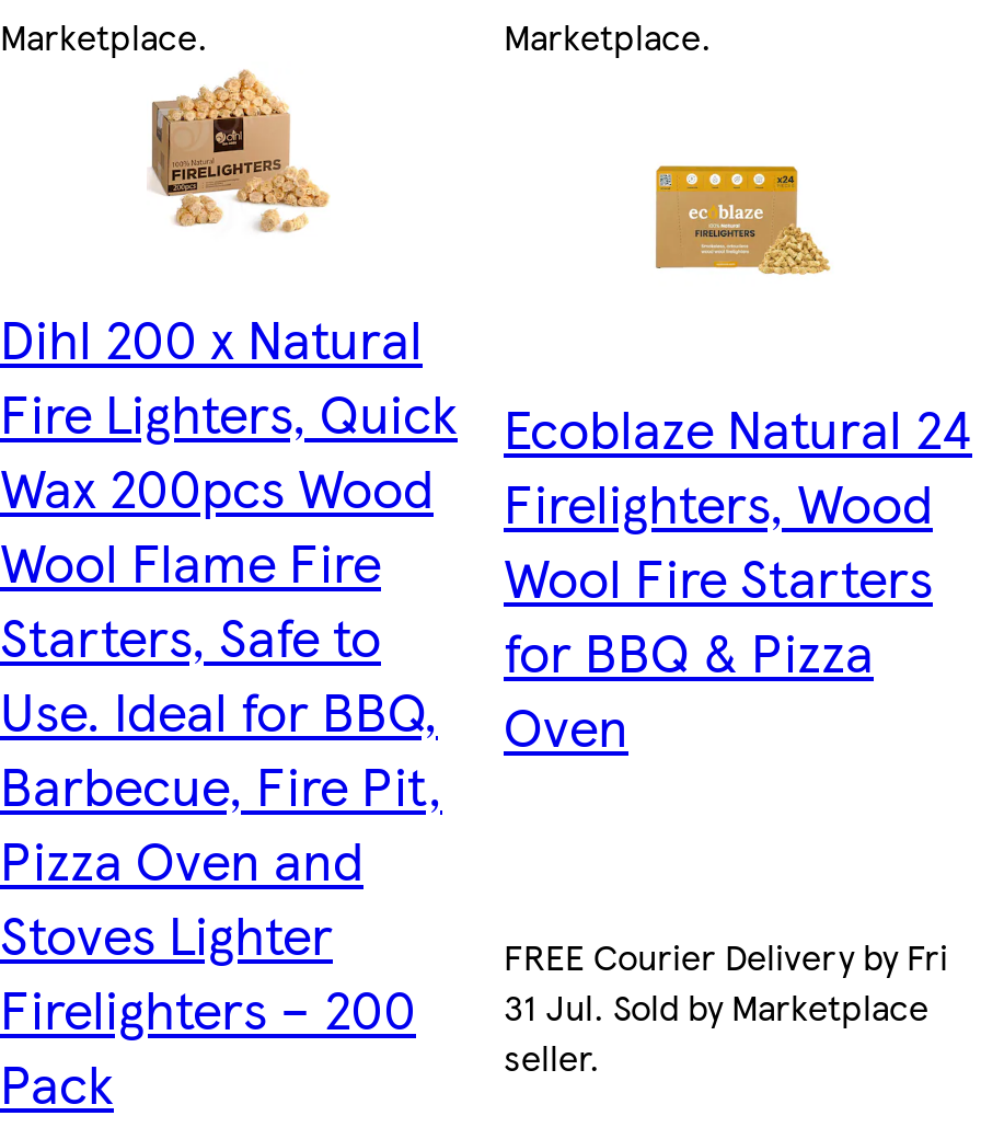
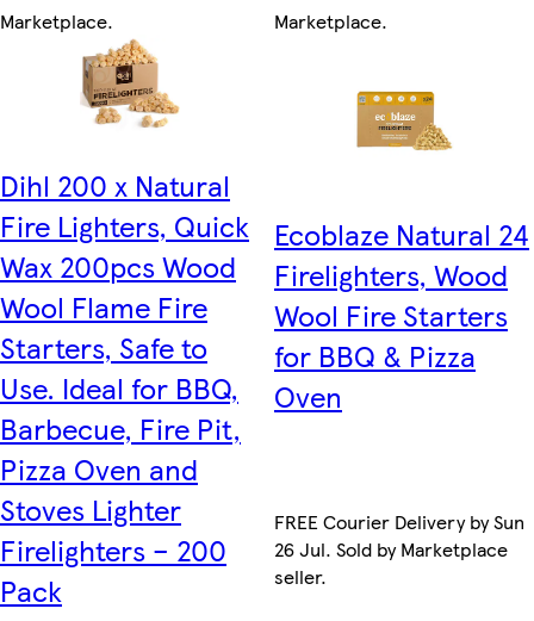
- FREE Courier Delivery by Fri
+ FREE Courier Delivery by Sun

- 31 Jul. Sold by Marketplace
+ 26 Jul. Sold by Marketplace
